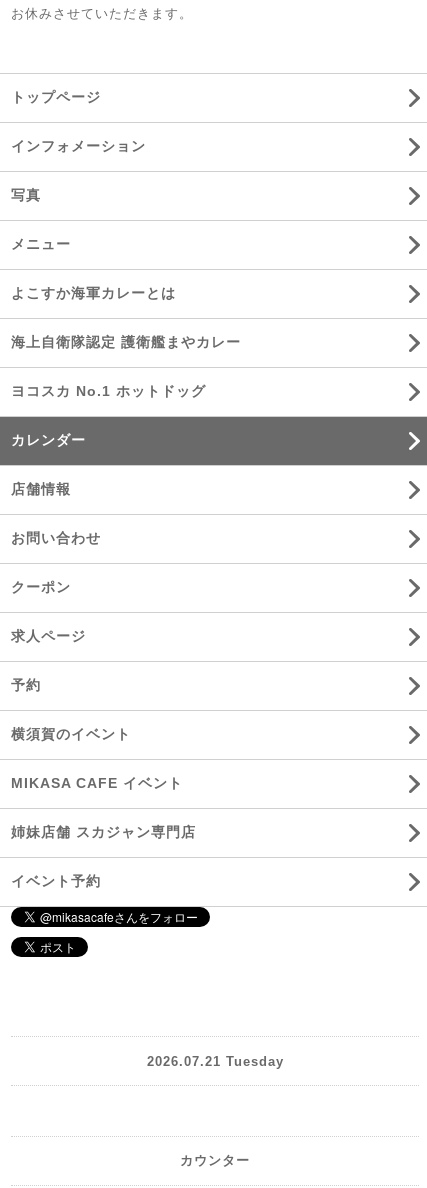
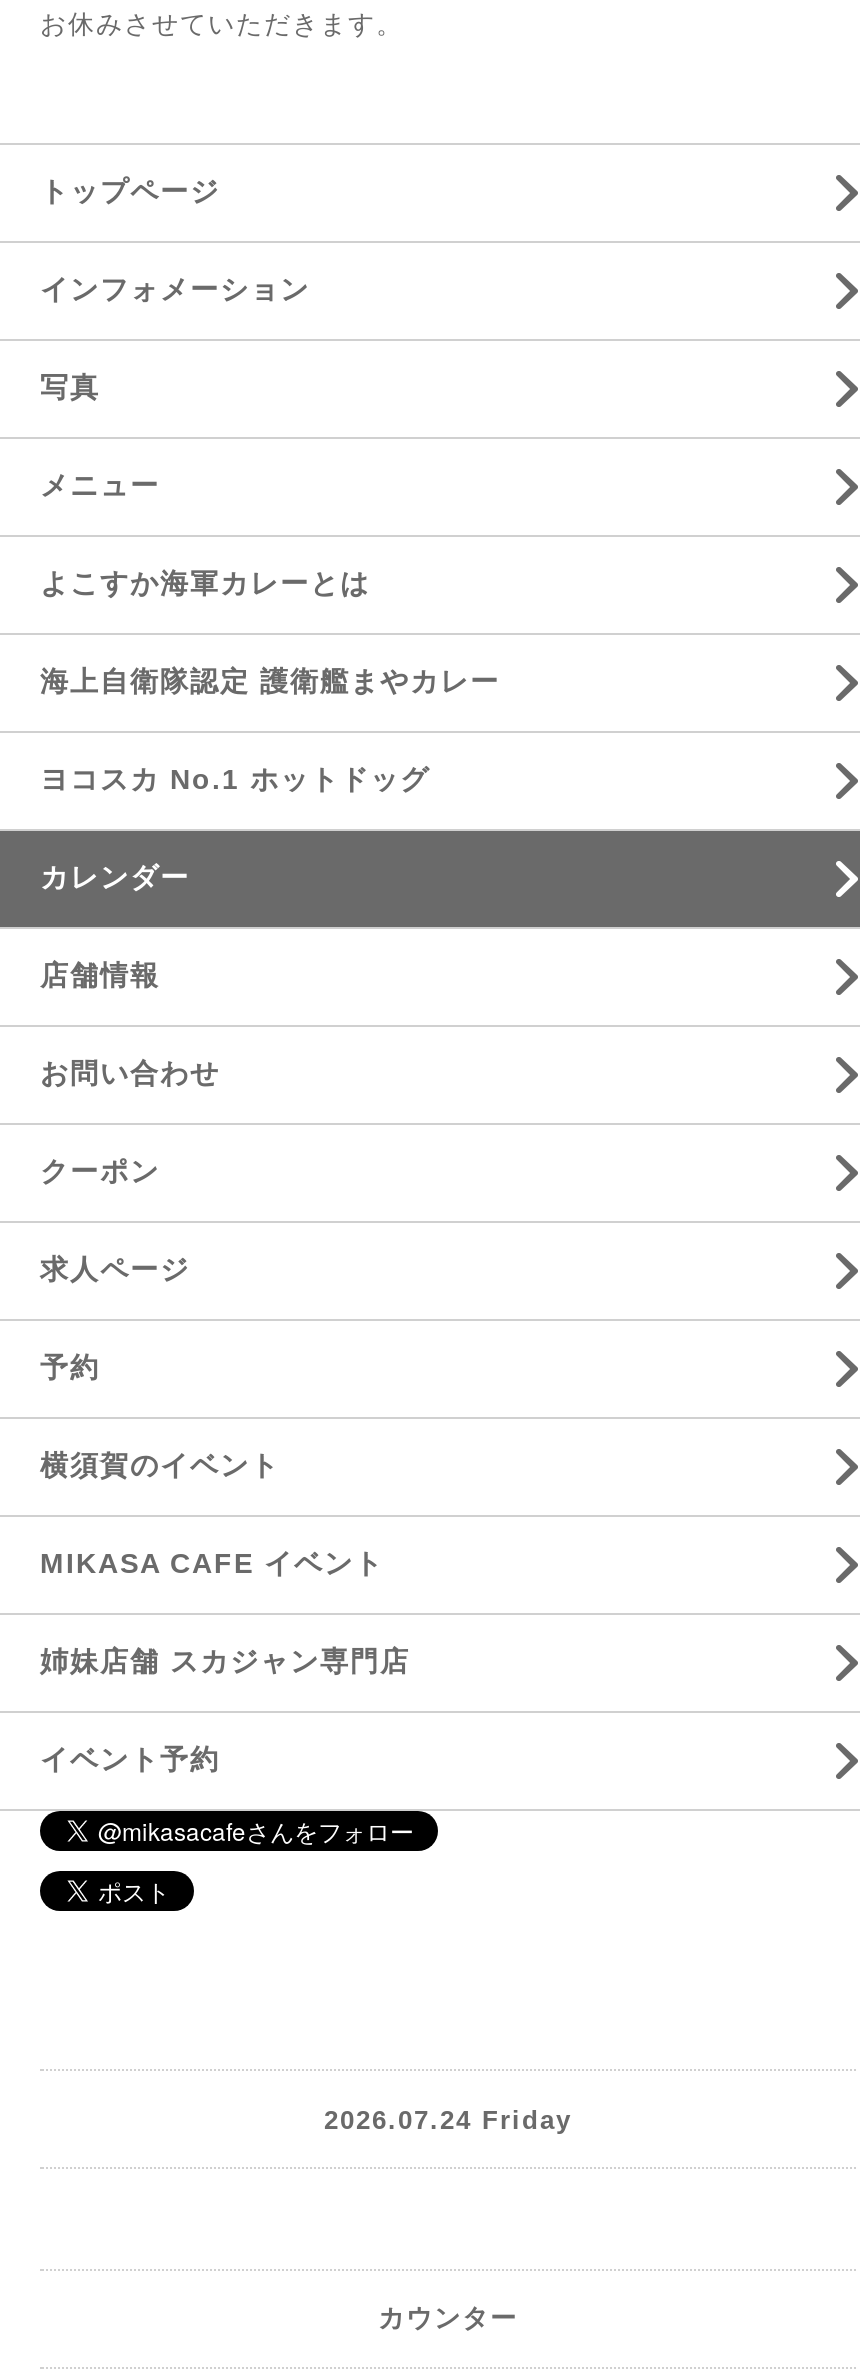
- 2026.07.21 Tuesday
+ 2026.07.24 Friday
